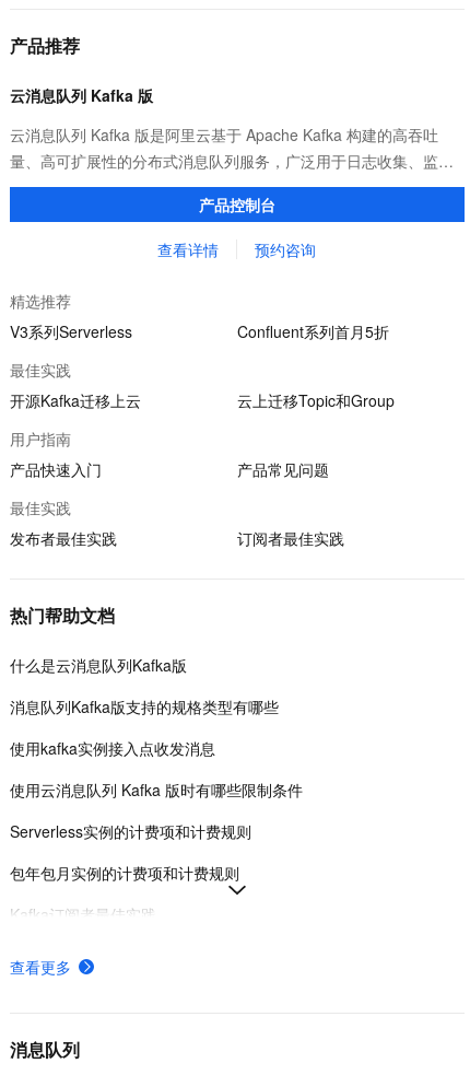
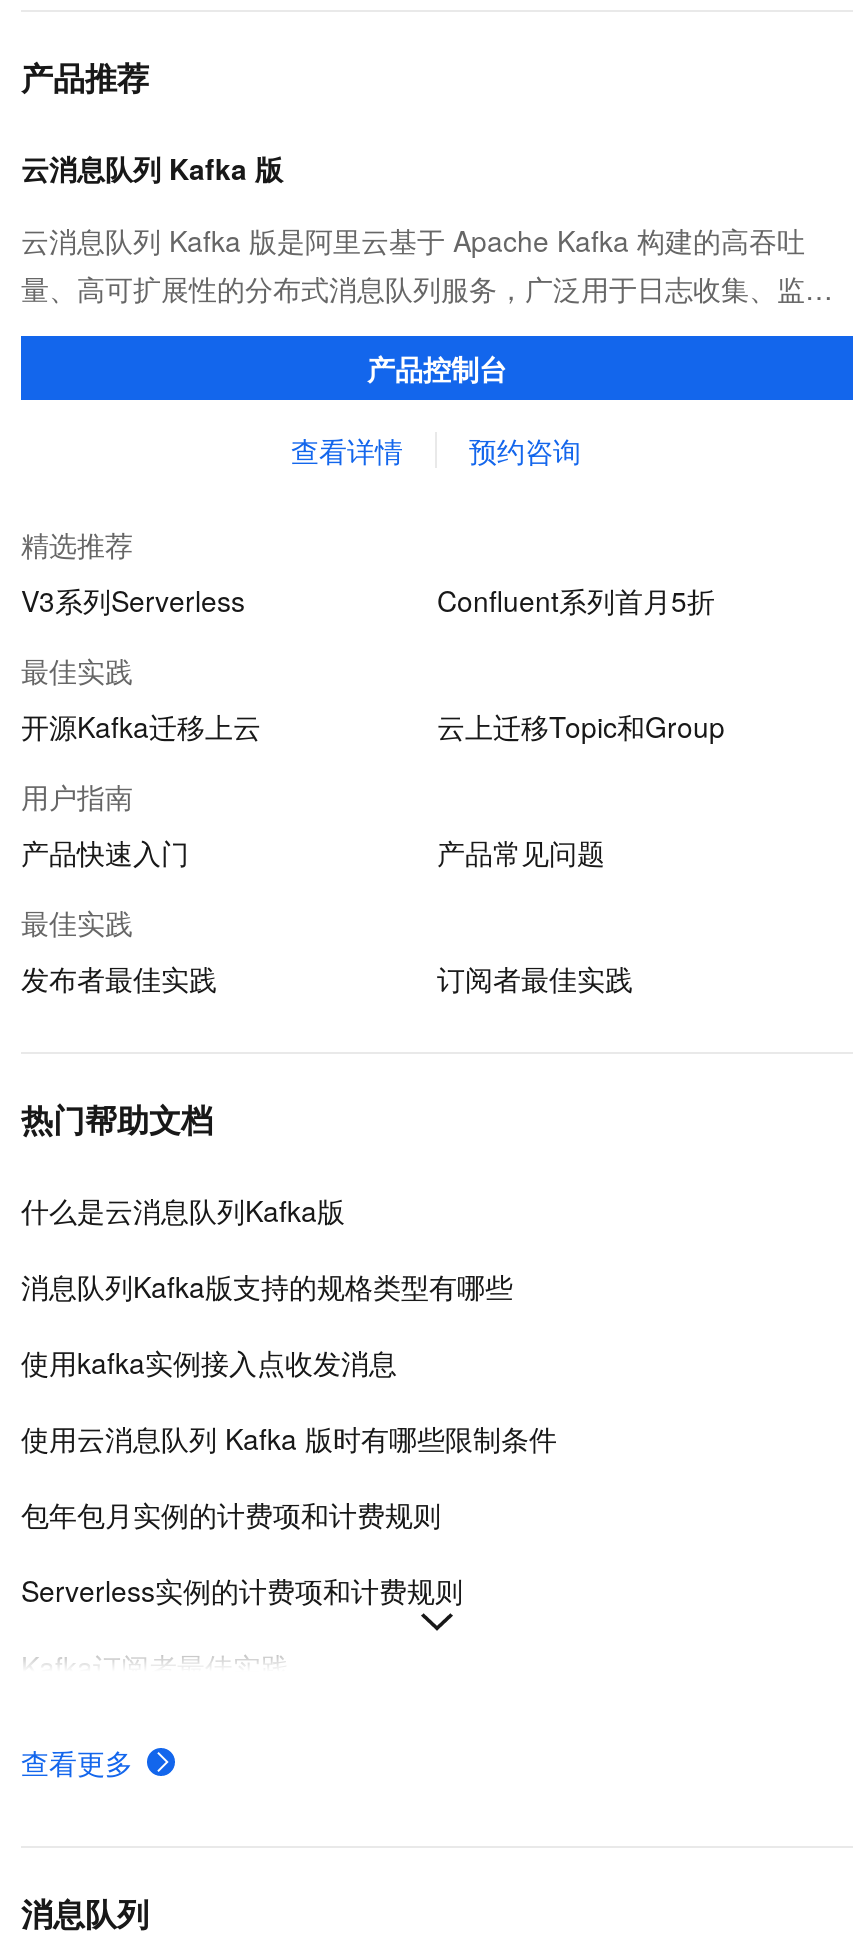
moved down: Serverless实例的计费项和计费规则

moved up: 包年包月实例的计费项和计费规则
